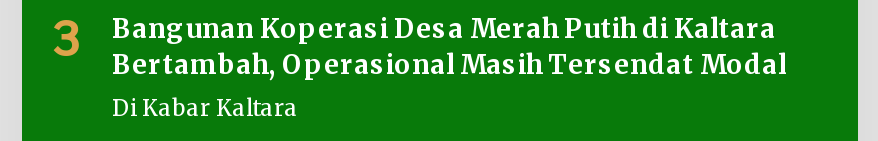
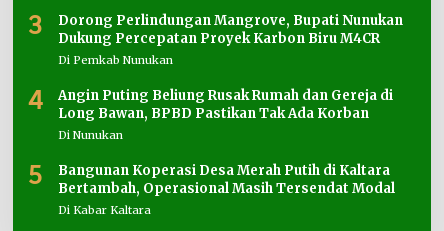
+ Dorong Perlindungan Mangrove, Bupati Nunukan
+ Dukung Percepatan Proyek Karbon Biru M4CR
+ Di Pemkab Nunukan
+ 4
+ Angin Puting Beliung Rusak Rumah dan Gereja di
+ Long Bawan, BPBD Pastikan Tak Ada Korban
+ Di Nunukan
+ 5
